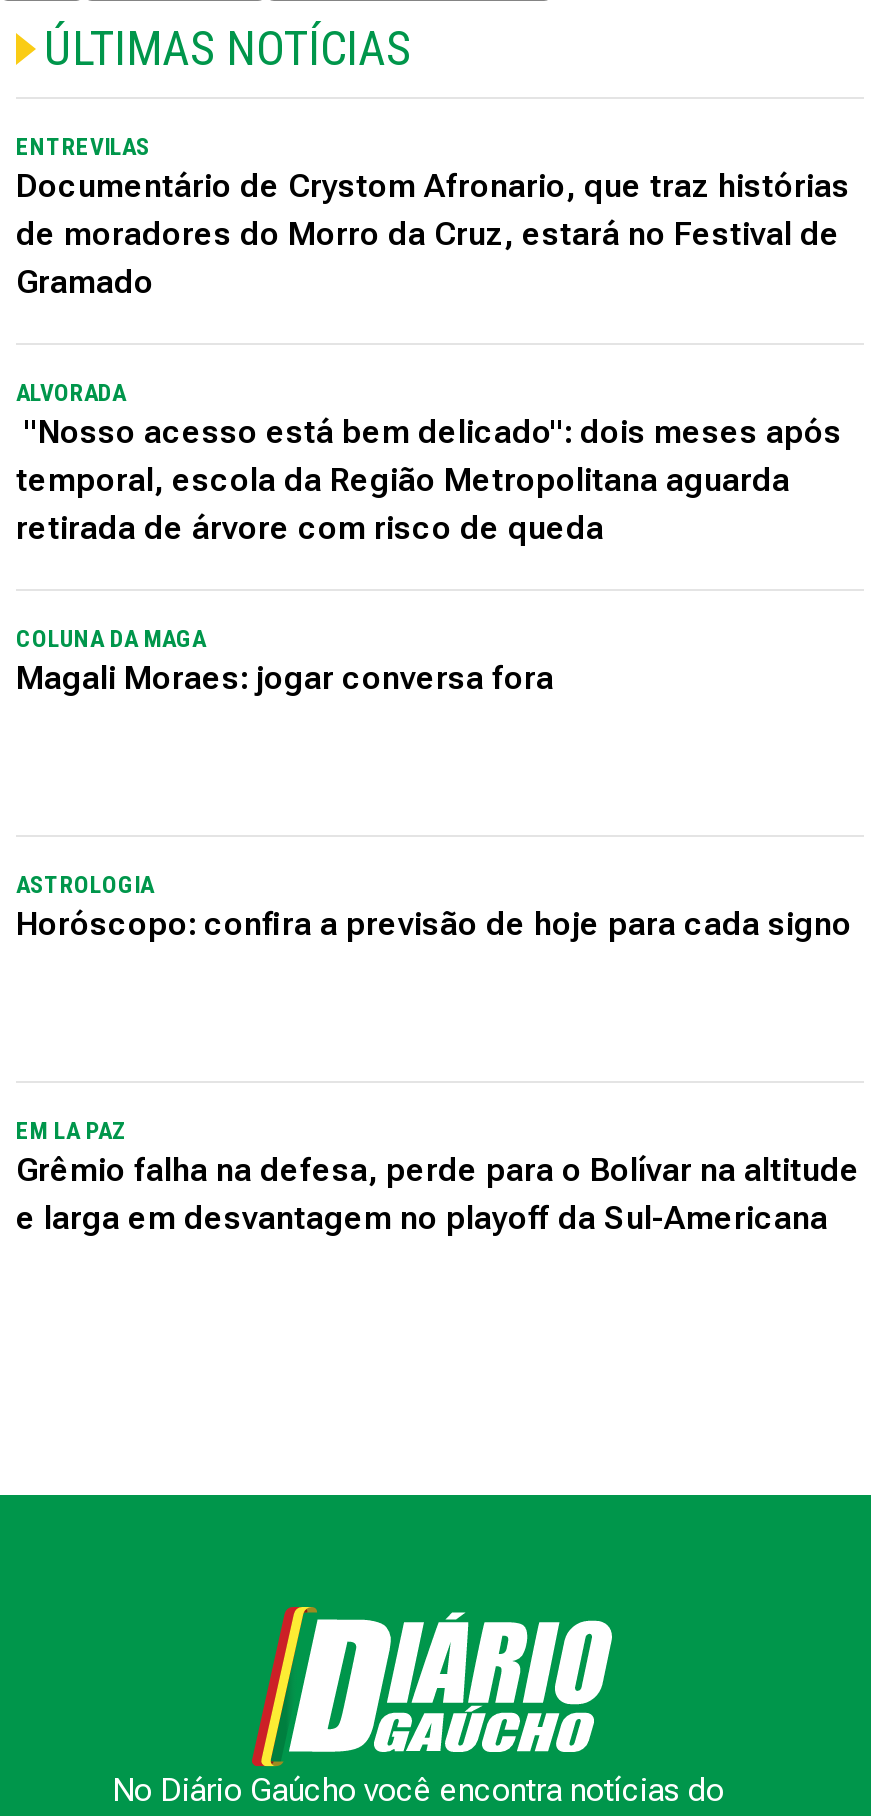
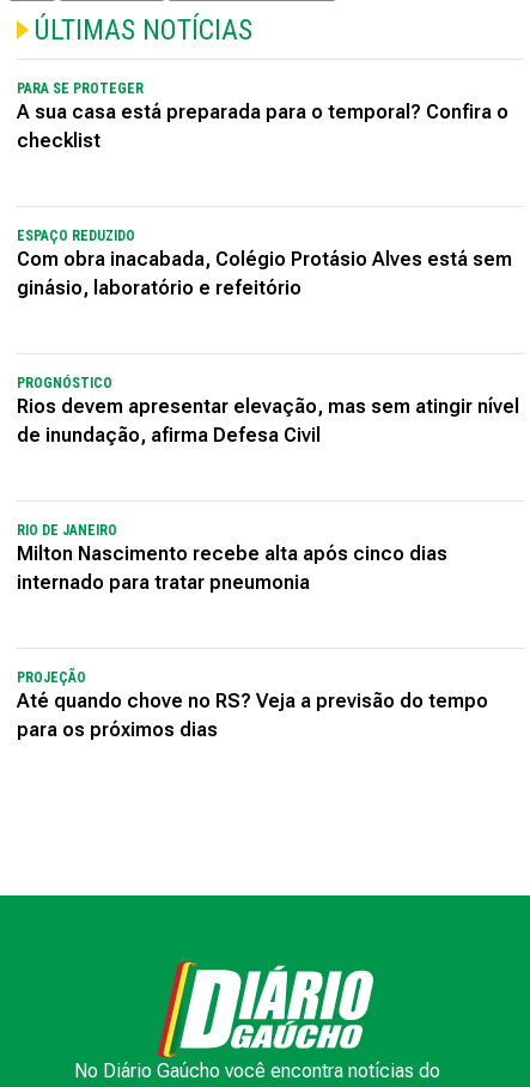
- ENTREVILAS
- Documentário de Crystom Afronario, que traz histórias
- de moradores do Morro da Cruz, estará no Festival de
- Gramado
+ PARA SE PROTEGER
+ A sua casa está preparada para o temporal? Confira o
+ checklist

- ALVORADA
- "Nosso acesso está bem delicado": dois meses após
- temporal, escola da Região Metropolitana aguarda
- retirada de árvore com risco de queda
+ ESPAÇO REDUZIDO
+ Com obra inacabada, Colégio Protásio Alves está sem
+ ginásio, laboratório e refeitório

- COLUNA DA MAGA
- Magali Moraes: jogar conversa fora
+ PROGNÓSTICO
+ Rios devem apresentar elevação, mas sem atingir nível
+ de inundação, afirma Defesa Civil

- ASTROLOGIA
- Horóscopo: confira a previsão de hoje para cada signo
+ RIO DE JANEIRO
+ Milton Nascimento recebe alta após cinco dias
+ internado para tratar pneumonia

- EM LA PAZ
- Grêmio falha na defesa, perde para o Bolívar na altitude
- e larga em desvantagem no playoff da Sul-Americana
+ PROJEÇÃO
+ Até quando chove no RS? Veja a previsão do tempo
+ para os próximos dias
